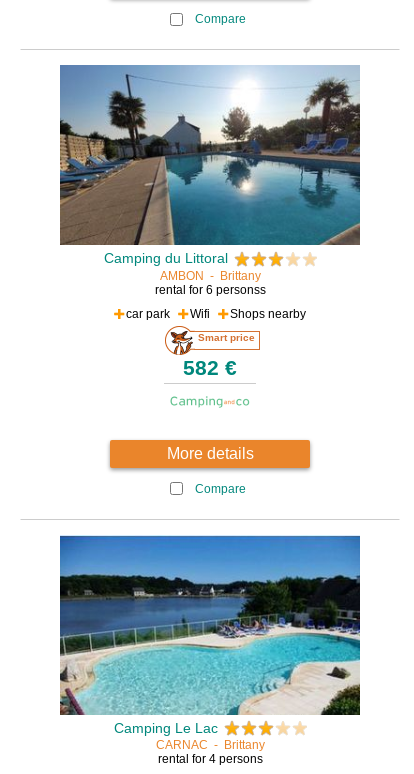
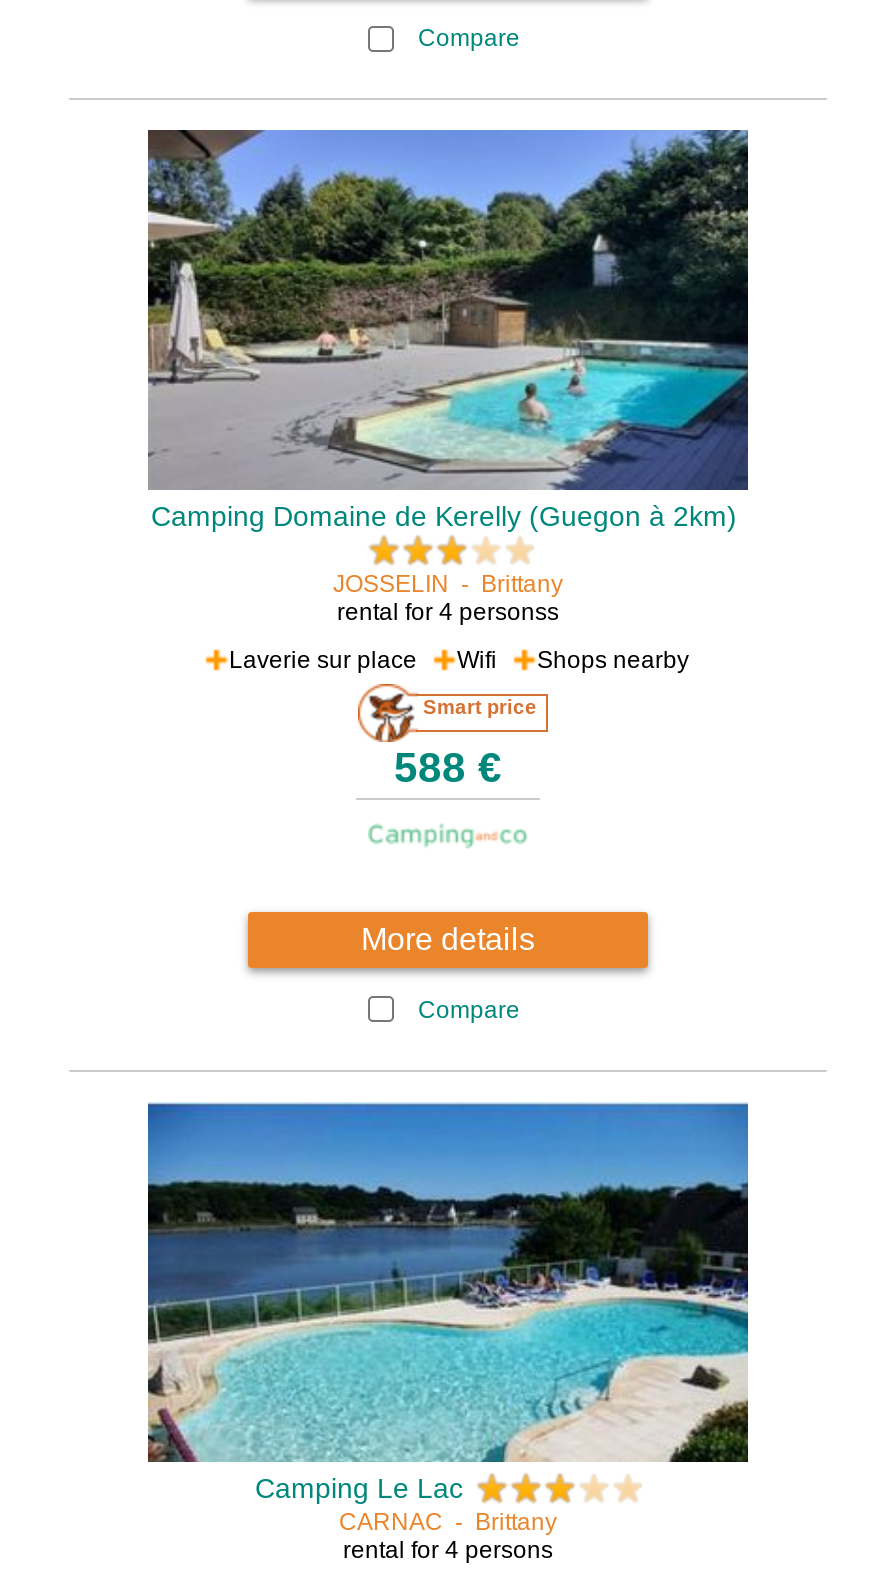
- [image]
- Camping du Littoral
- AMBON - Brittany
- rental for 6 personss
- car park
+ [image]
+ Camping Domaine de Kerelly (Guegon à 2km)
+ JOSSELIN - Brittany
+ rental for 4 personss
+ Laverie sur place

- 582 €
+ 588 €
